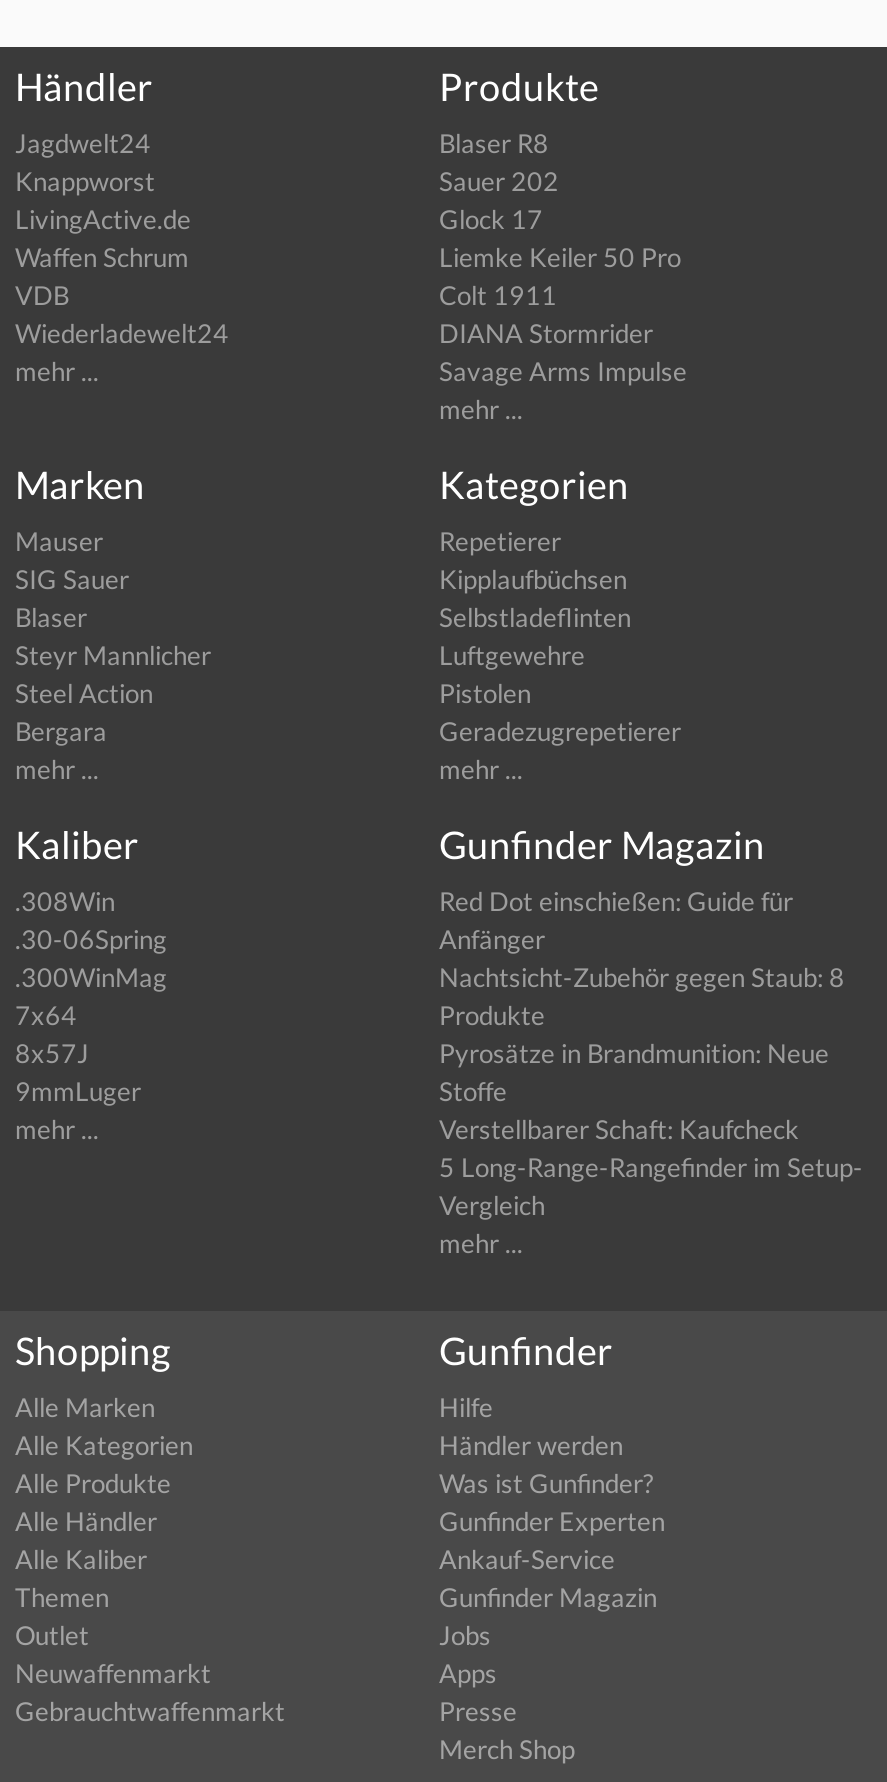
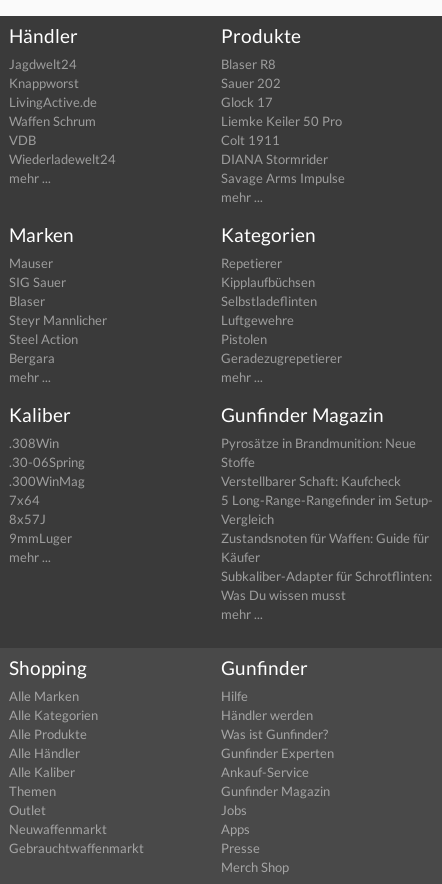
- Red Dot einschießen: Guide für
- Anfänger
- Nachtsicht-Zubehör gegen Staub: 8
- Produkte

moved up: Pyrosätze in Brandmunition: Neue | Stoffe | Verstellbarer Schaft: Kaufcheck | 5 Long-Range-Rangefinder im Setup- | Vergleich

+ Zustandsnoten für Waffen: Guide für
+ Käufer
+ Subkaliber-Adapter für Schrotflinten:
+ Was Du wissen musst
